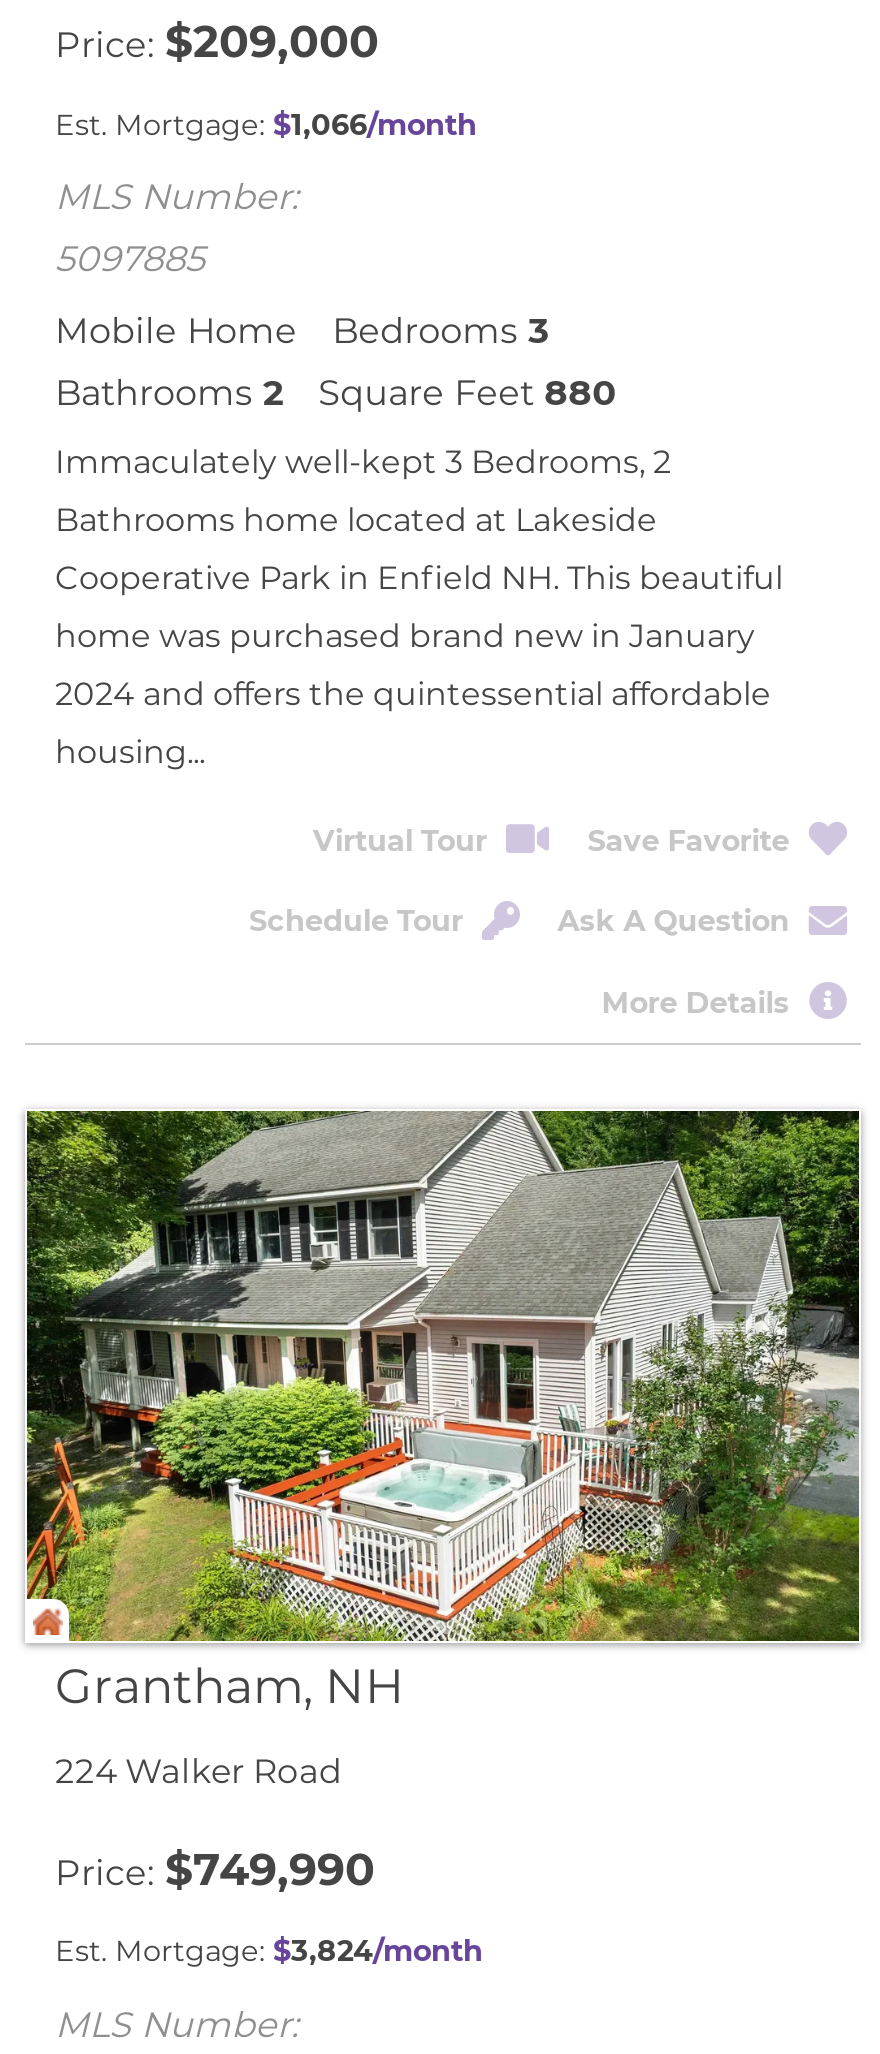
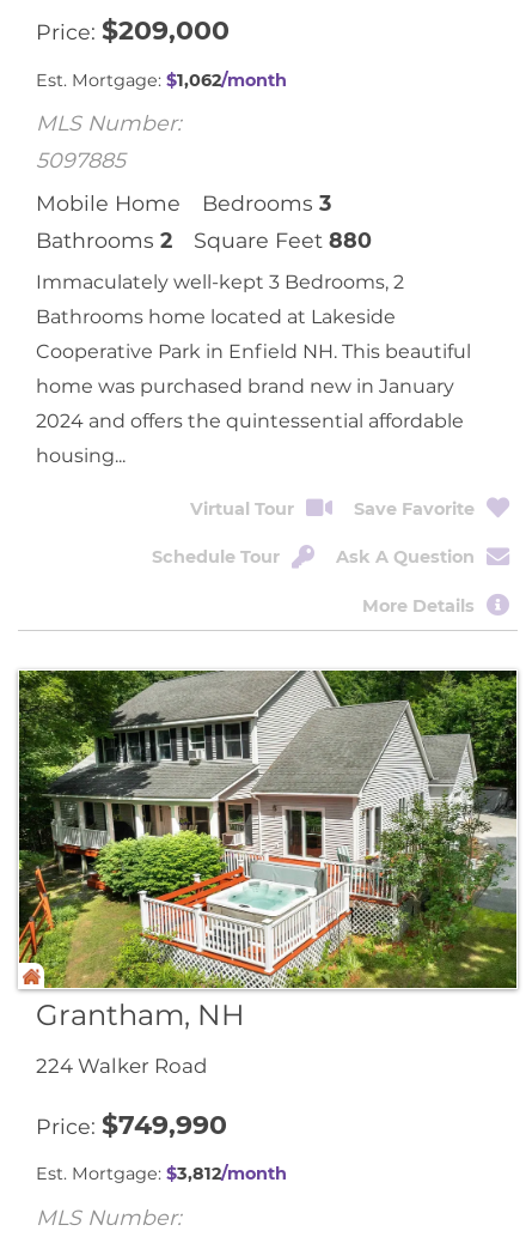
- Est. Mortgage: $1,066/month
+ Est. Mortgage: $1,062/month

- Est. Mortgage: $3,824/month
+ Est. Mortgage: $3,812/month
